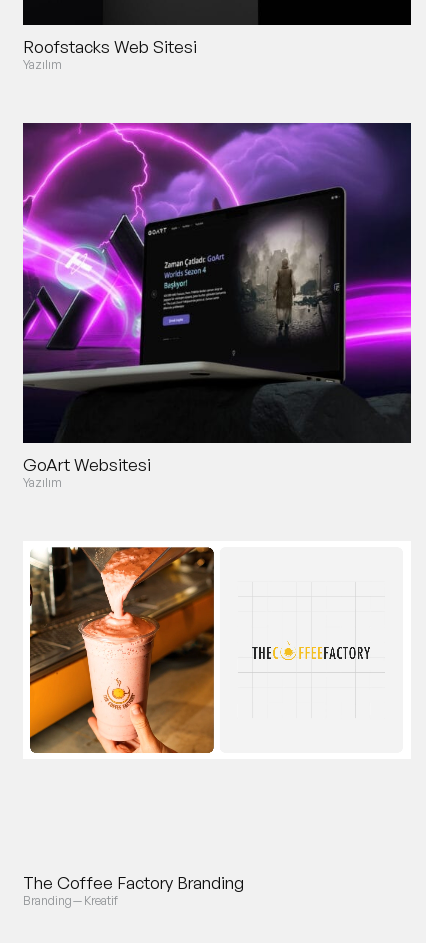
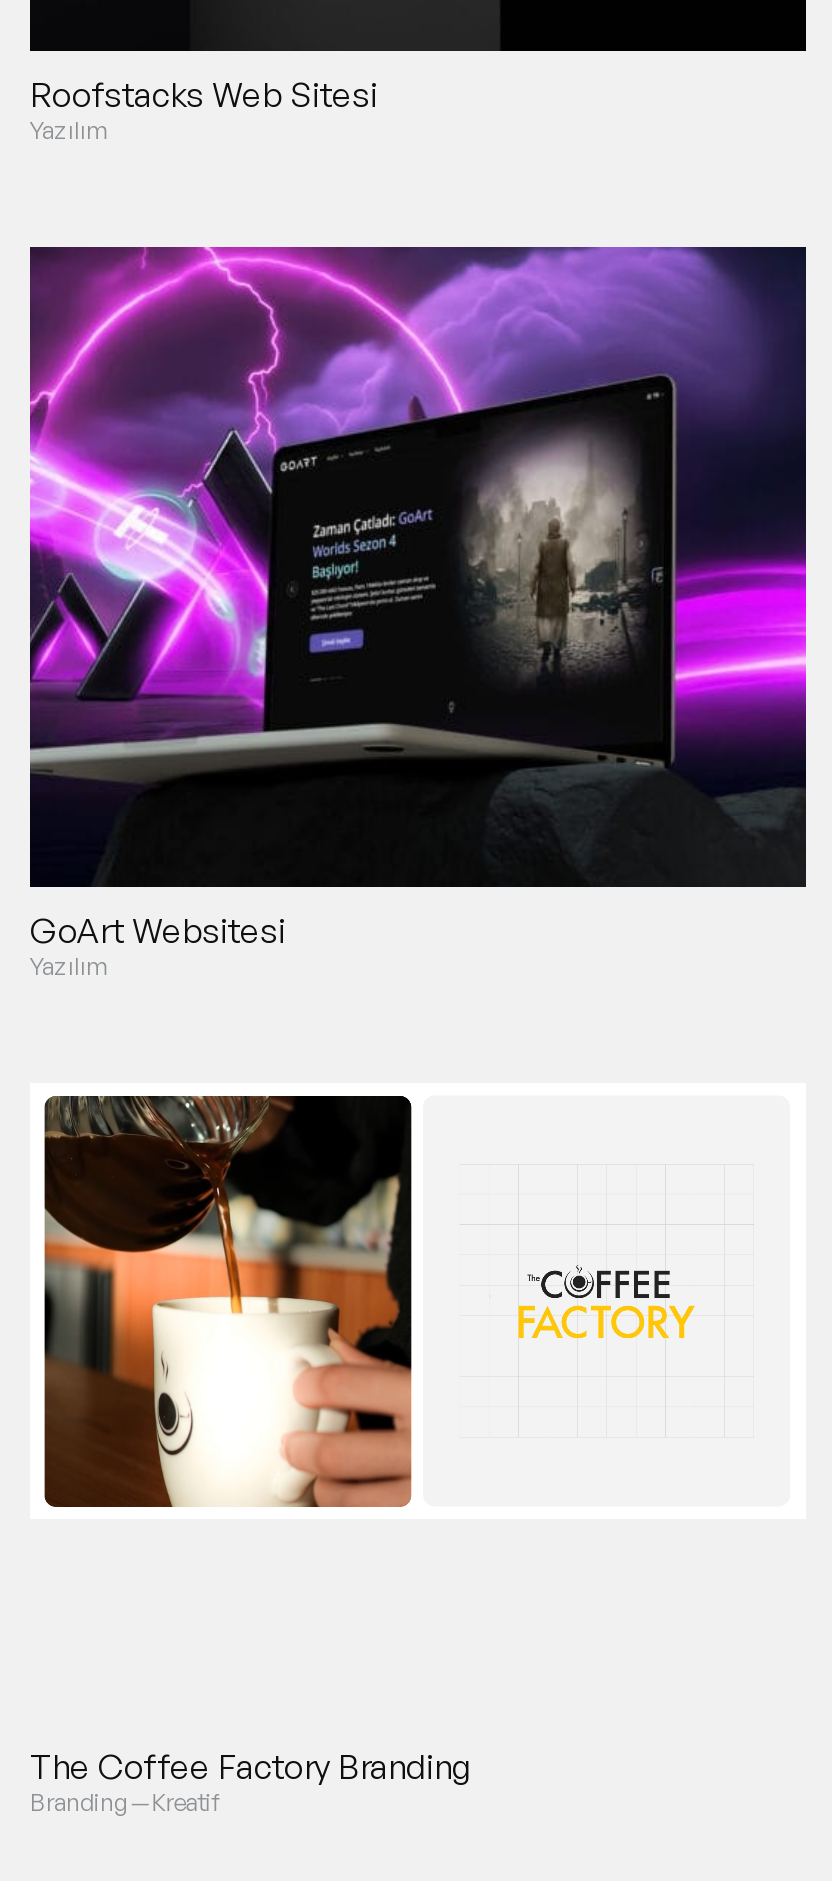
- [image]
+ [image]

- [image]
+ [image]
